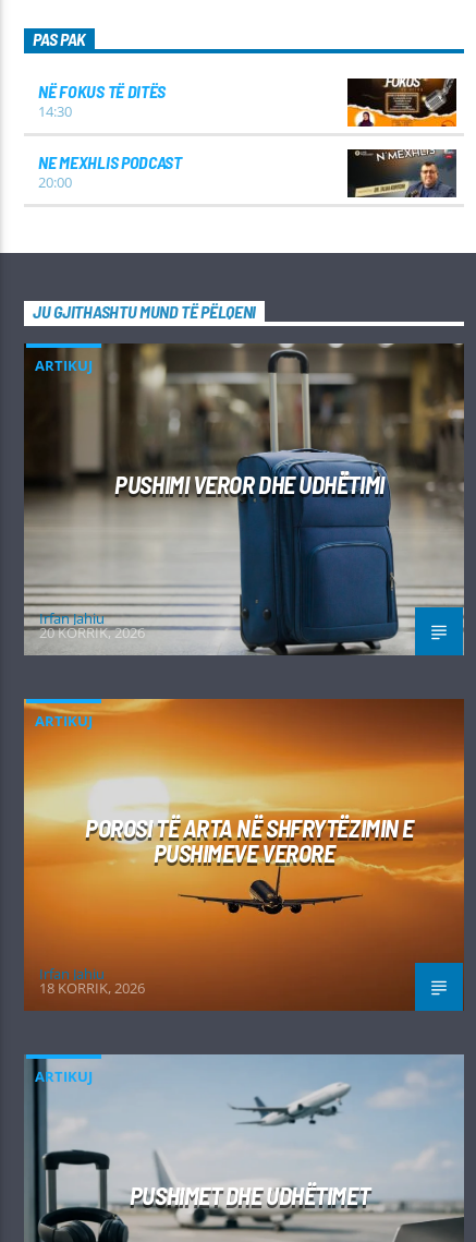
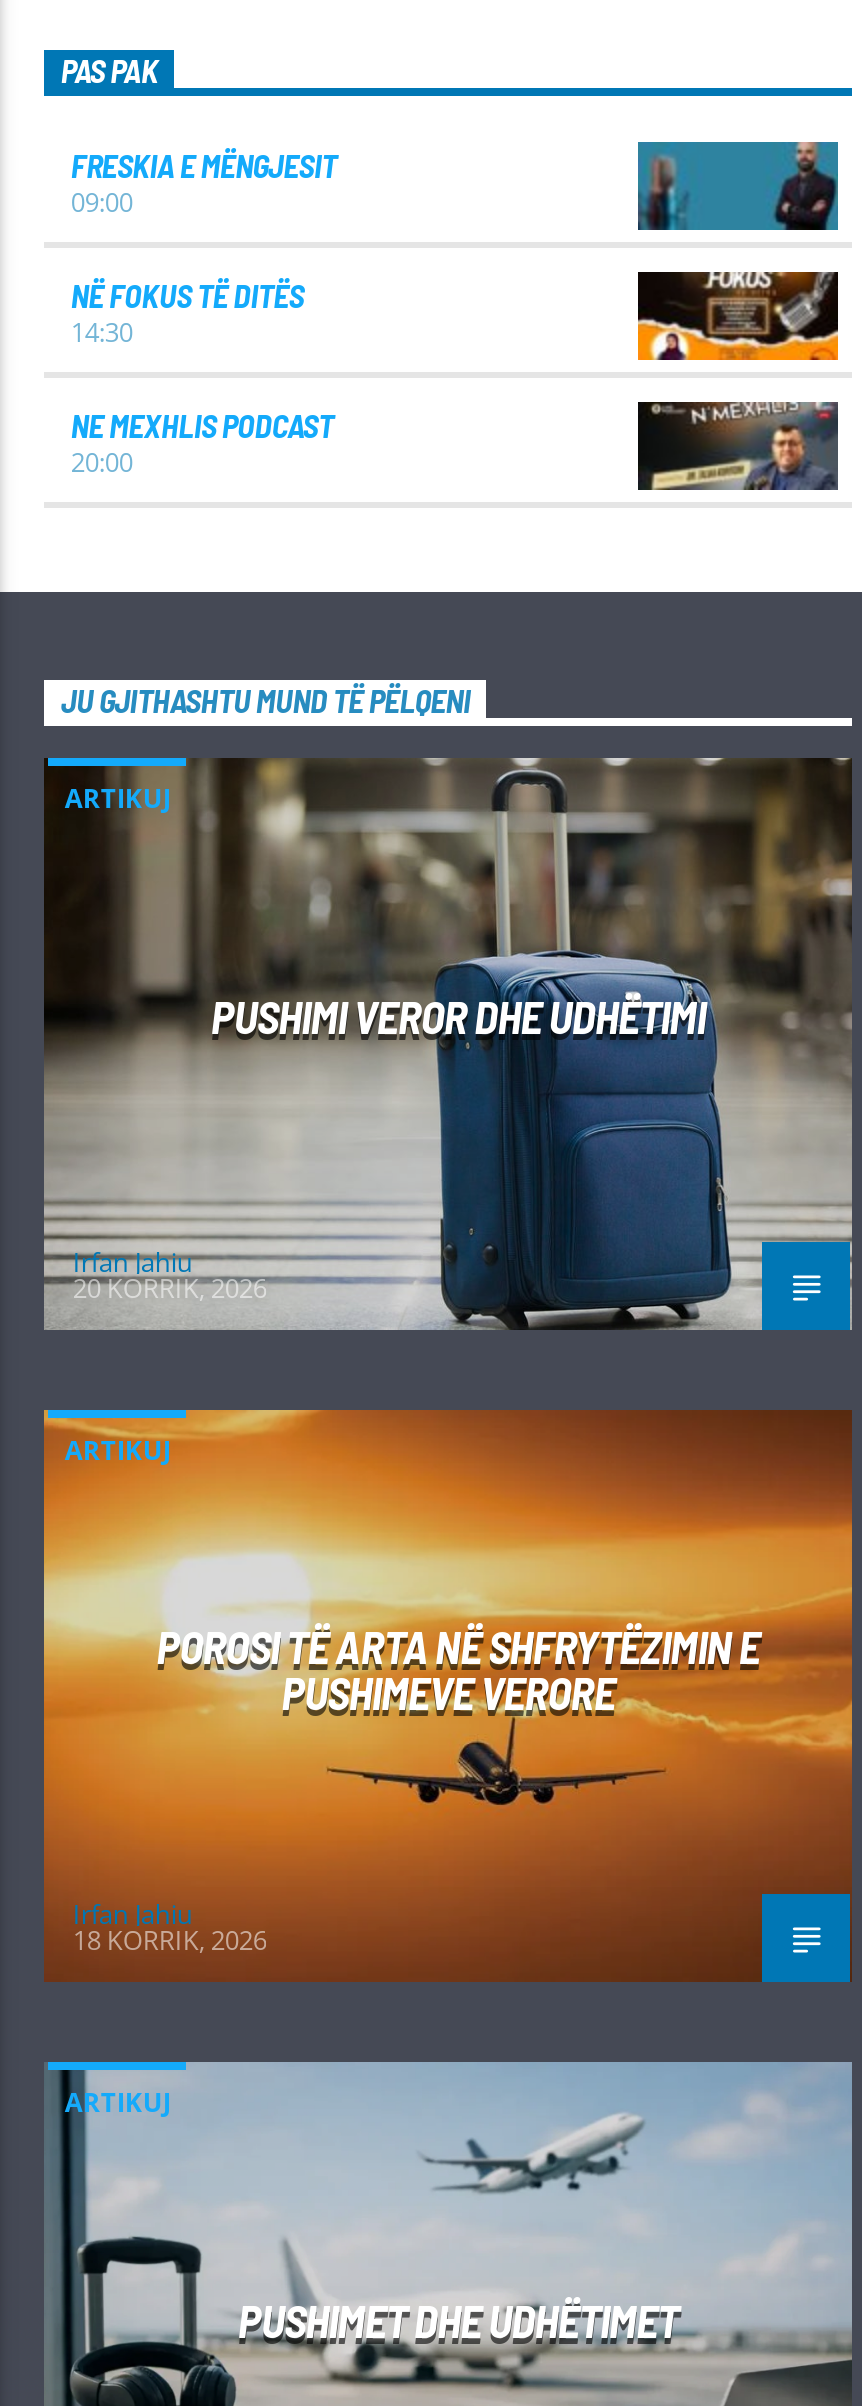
+ FRESKIA E MËNGJESIT
+ 09:00

+ [image]
